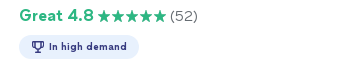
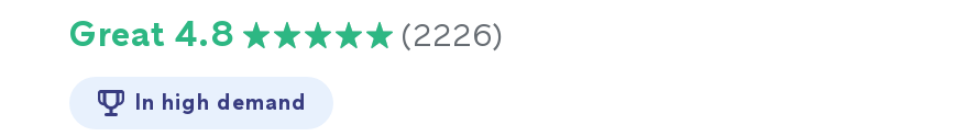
- (52)
+ (2226)
